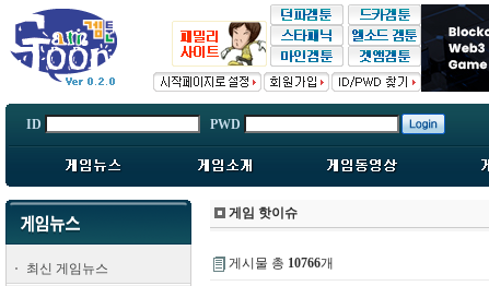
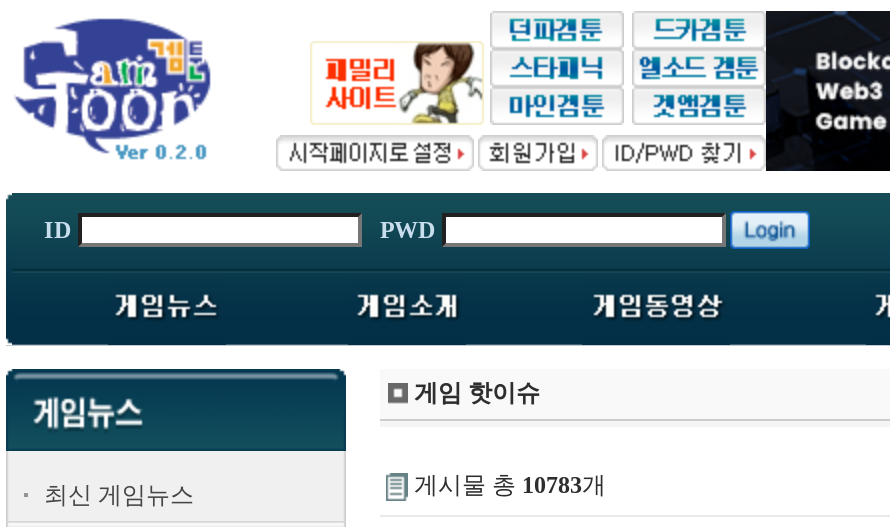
- 게시물 총 10766개
+ 게시물 총 10783개
